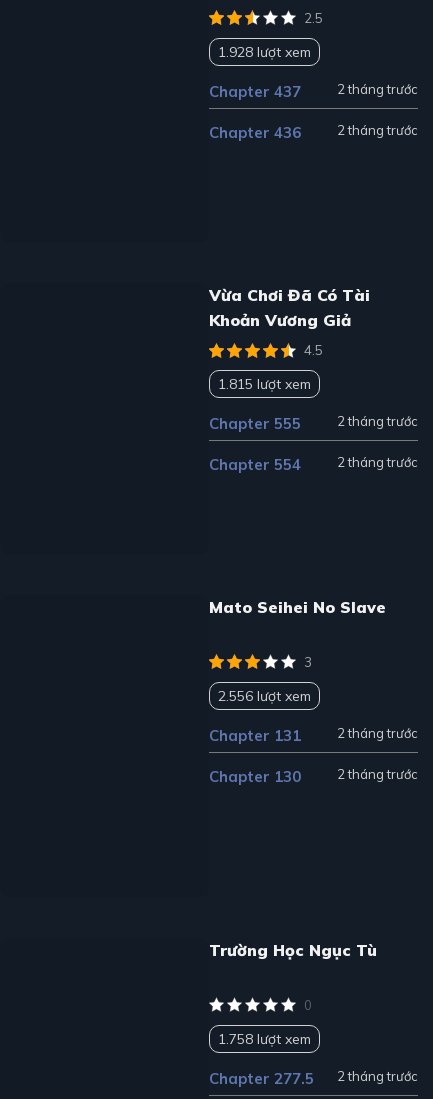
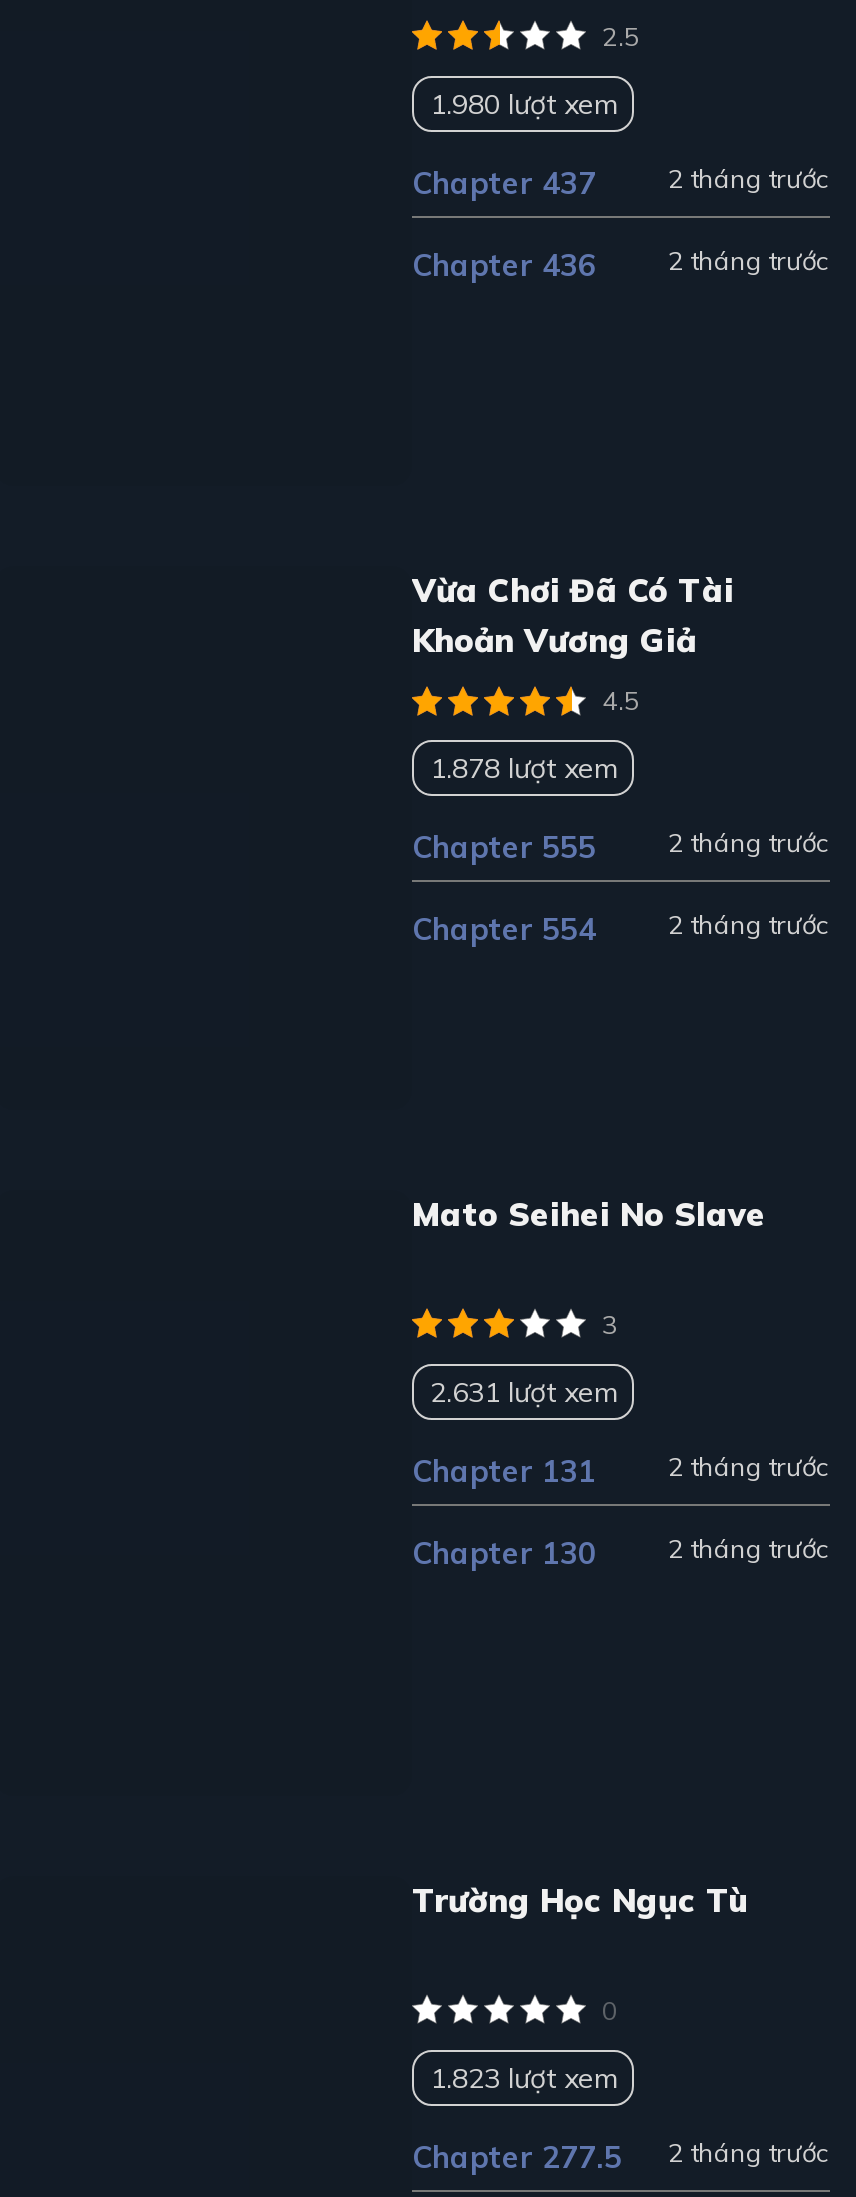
- 1.928 lượt xem
+ 1.980 lượt xem

- 1.815 lượt xem
+ 1.878 lượt xem

- 2.556 lượt xem
+ 2.631 lượt xem

- 1.758 lượt xem
+ 1.823 lượt xem
